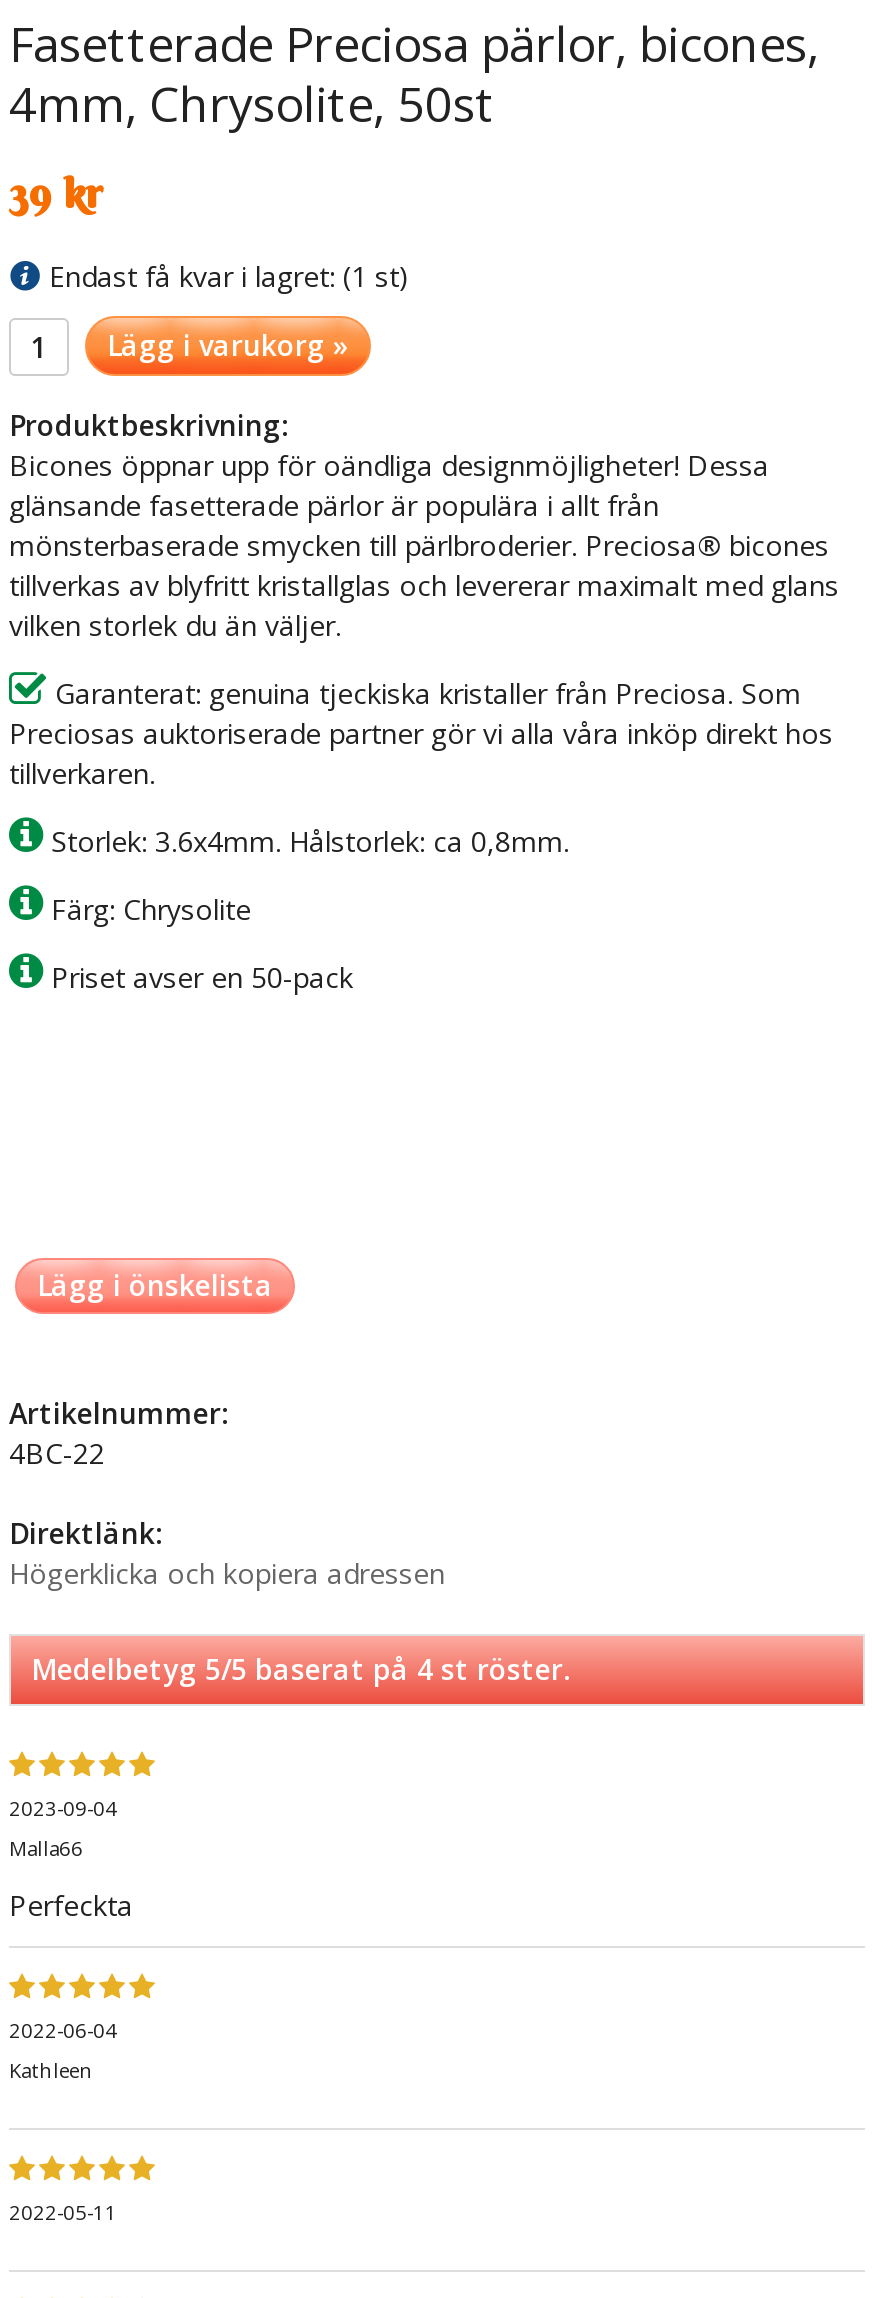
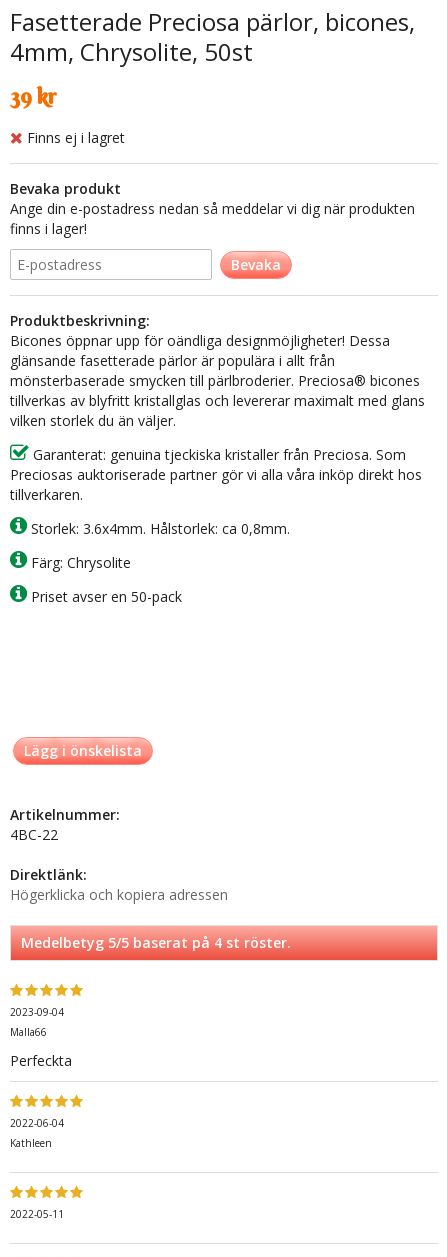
- Endast få kvar i lagret: (1 st)
- Lägg i varukorg »
+ Finns ej i lagret
+ Bevaka produkt
+ Ange din e-postadress nedan så meddelar vi dig när produkten
+ finns i lager!
+ Bevaka
